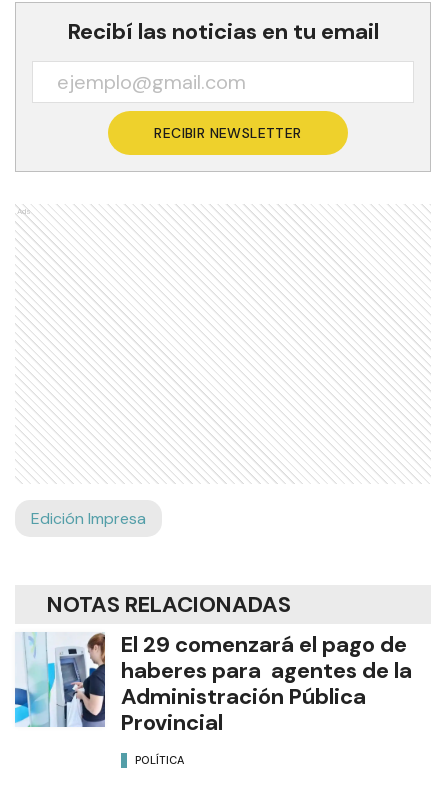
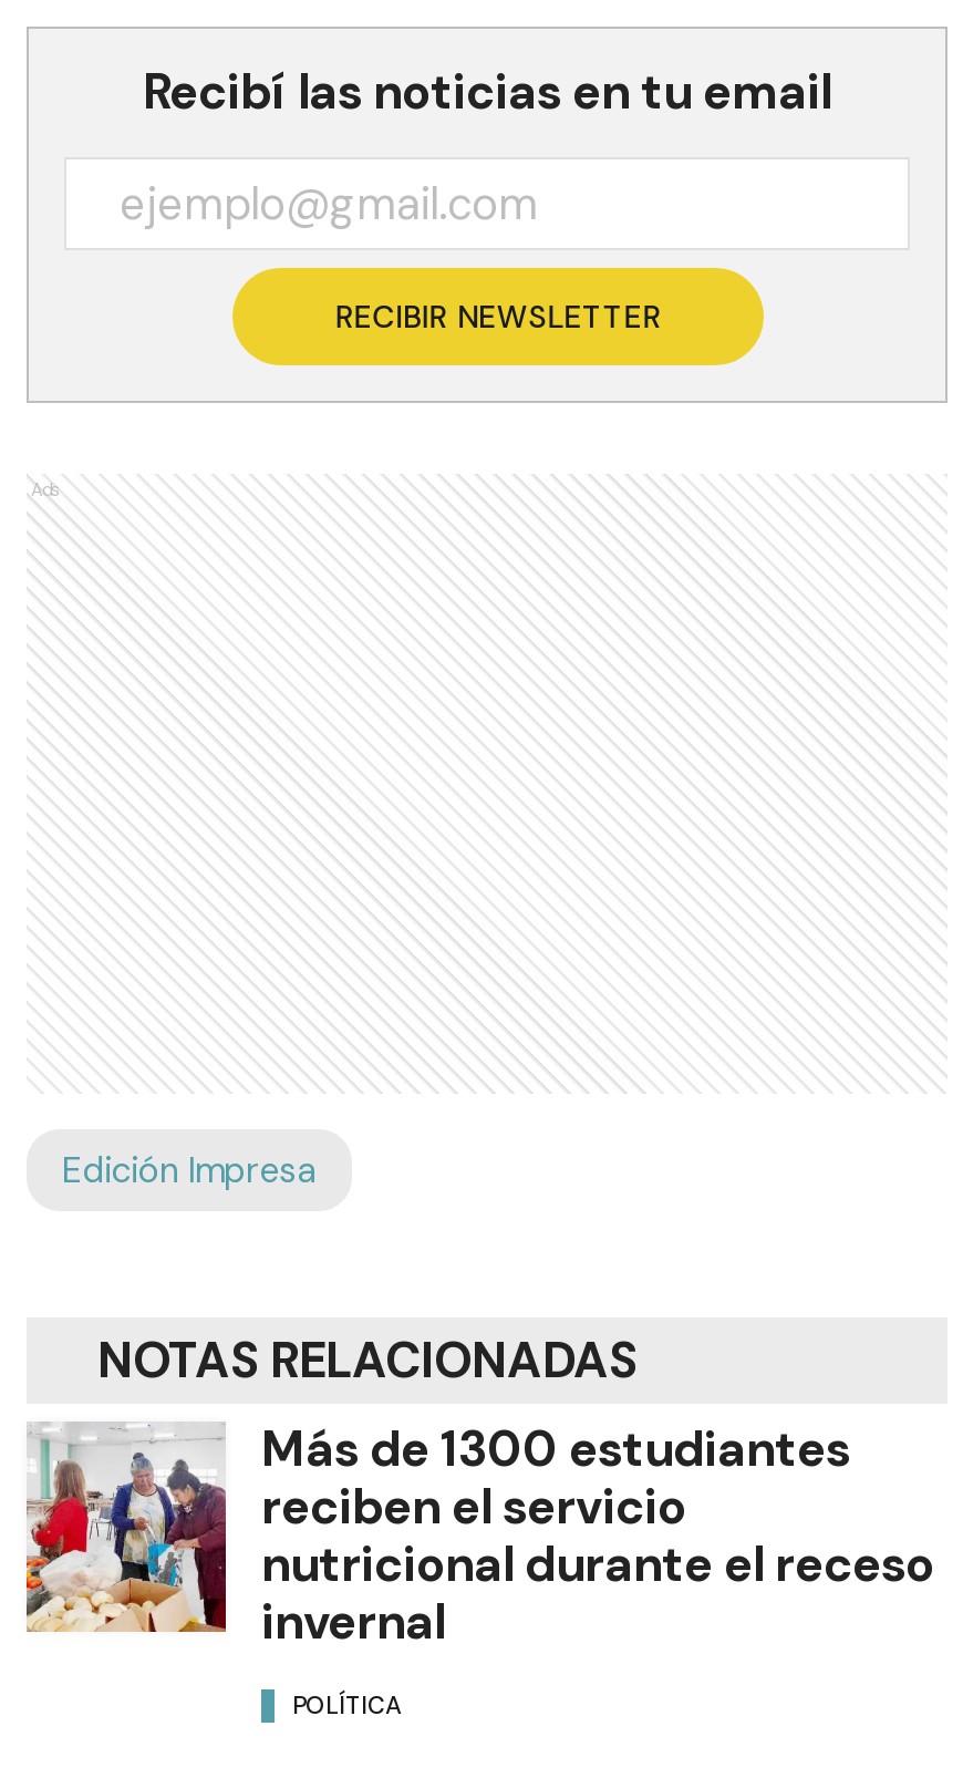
- [image]
- El 29 comenzará el pago de
- haberes para agentes de la
- Administración Pública
- Provincial
+ [image]
+ Más de 1300 estudiantes
+ reciben el servicio
+ nutricional durante el receso
+ invernal
